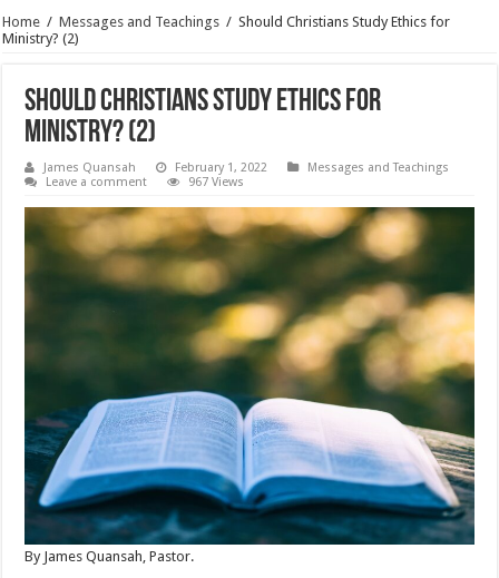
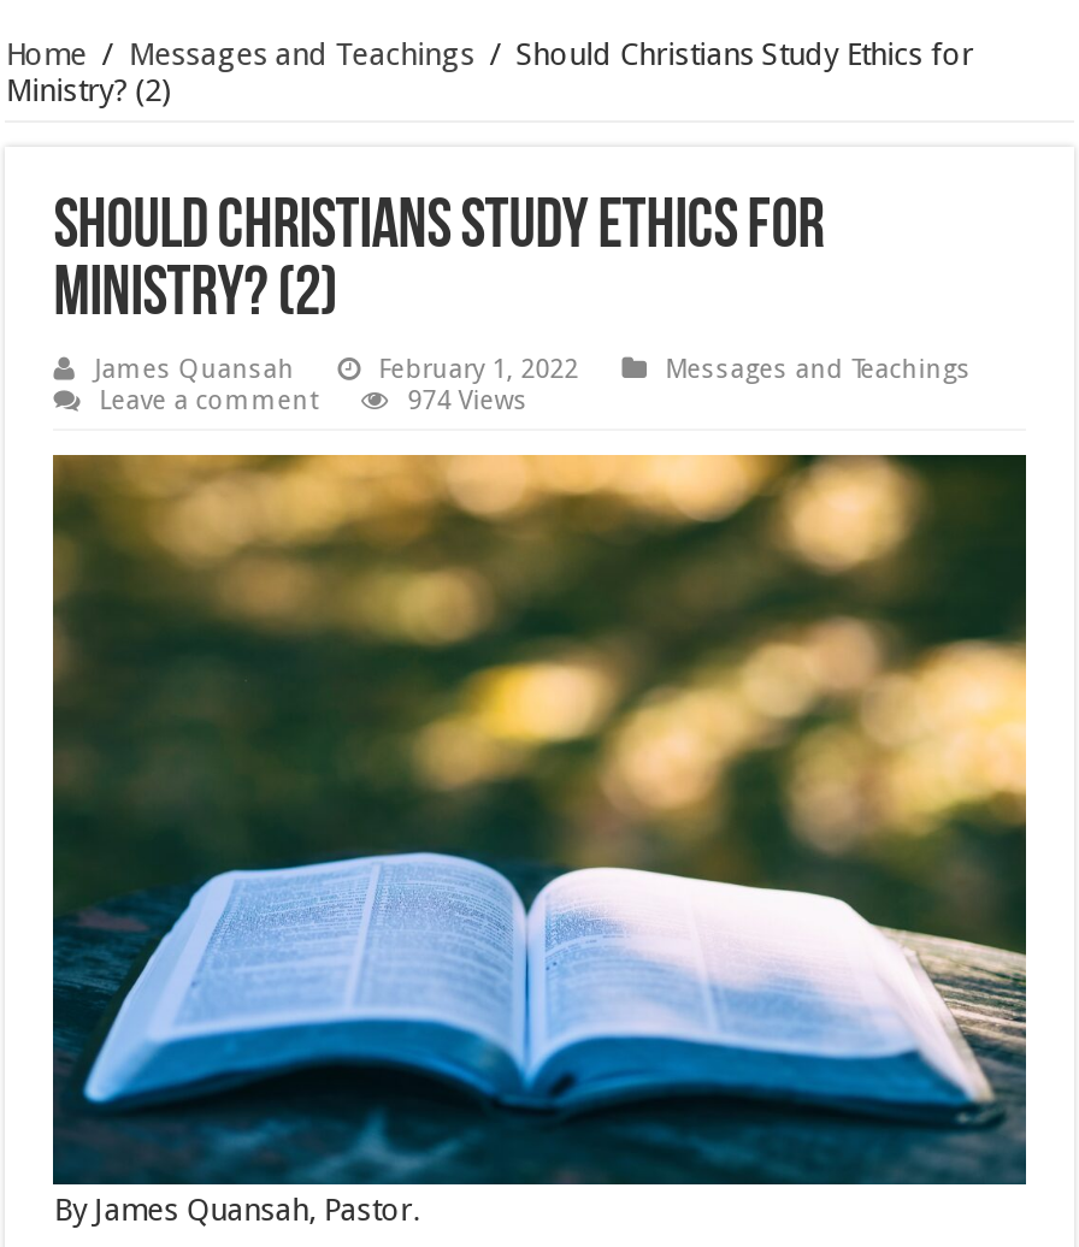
- 967 Views
+ 974 Views
